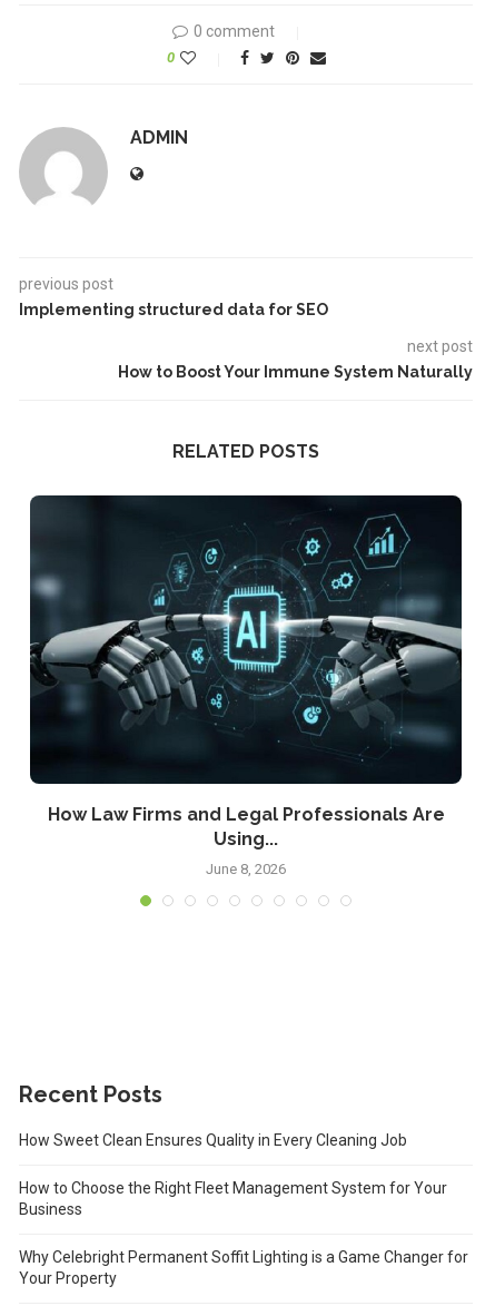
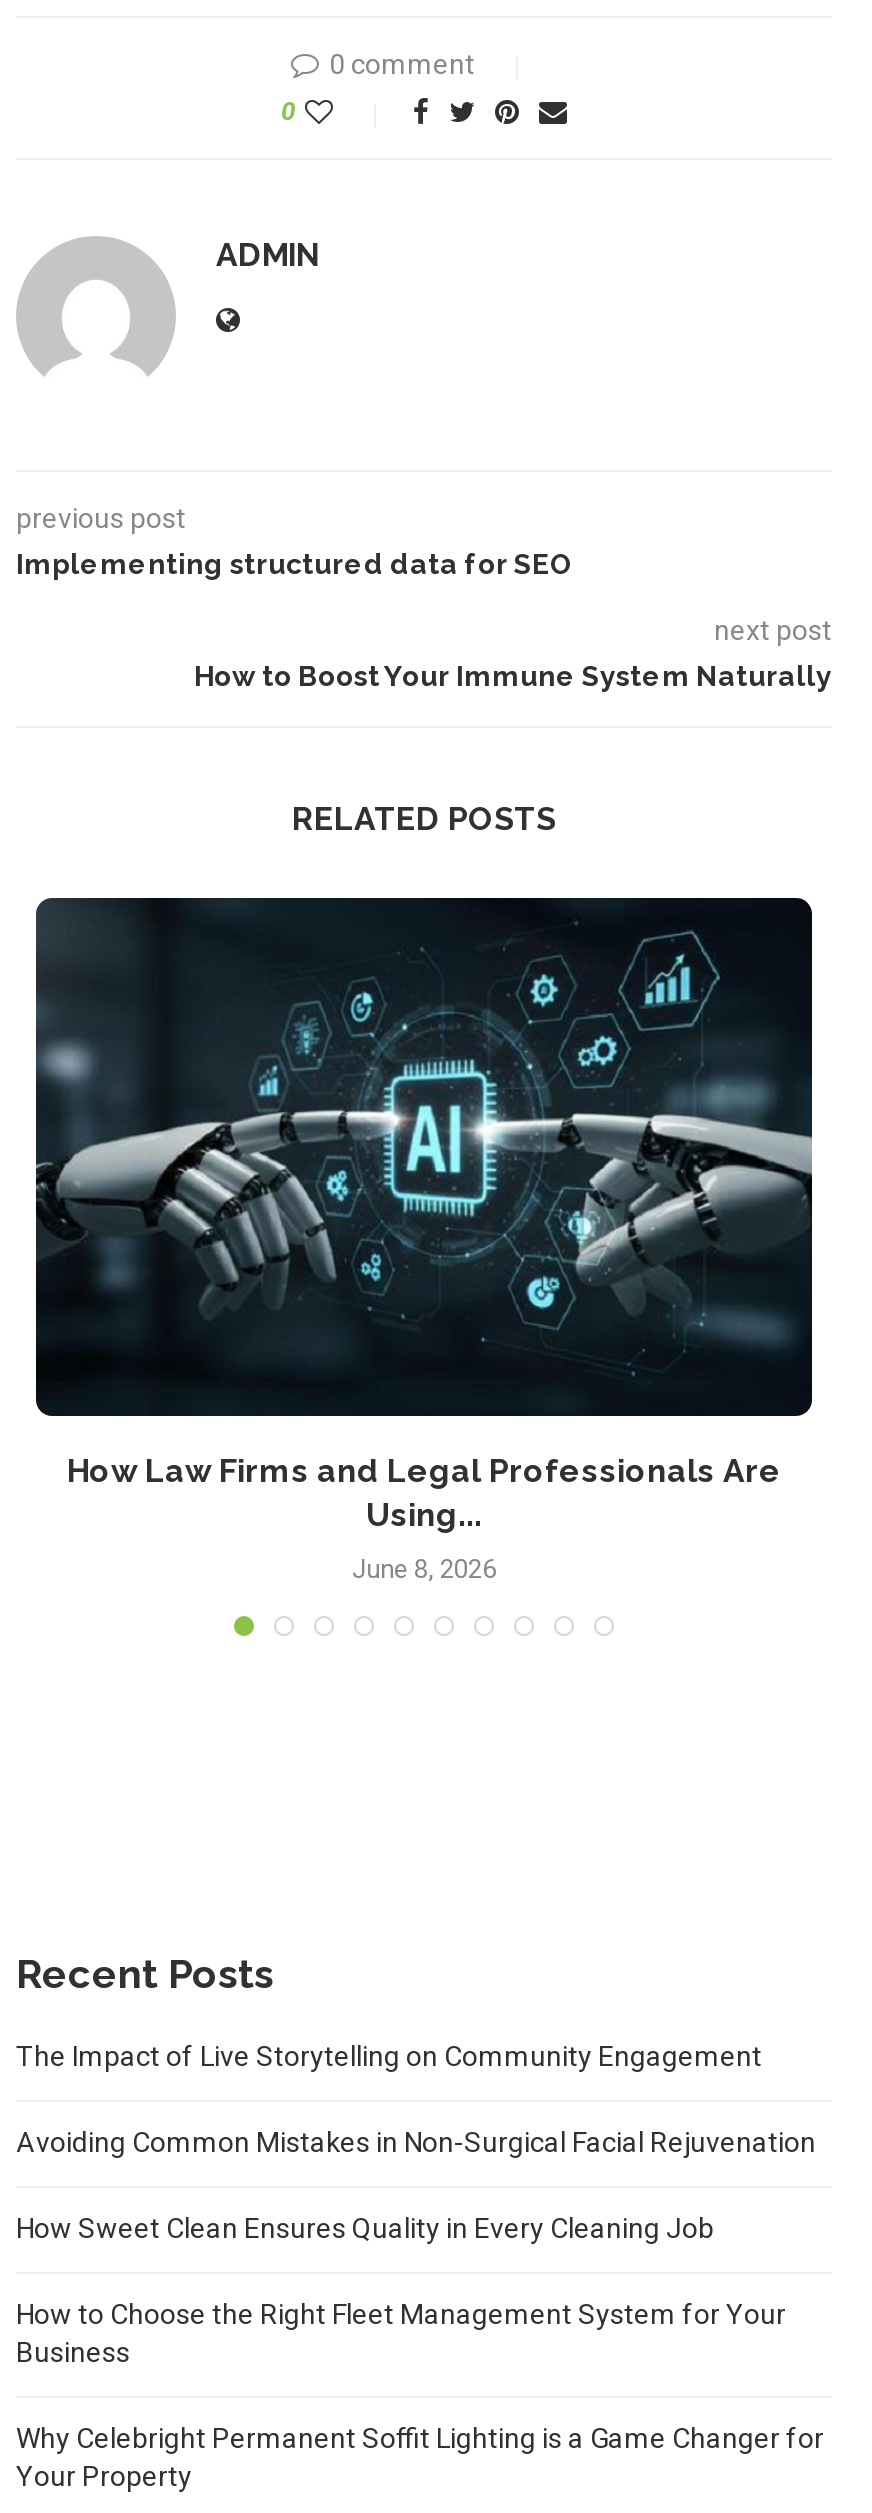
+ The Impact of Live Storytelling on Community Engagement
+ Avoiding Common Mistakes in Non-Surgical Facial Rejuvenation
